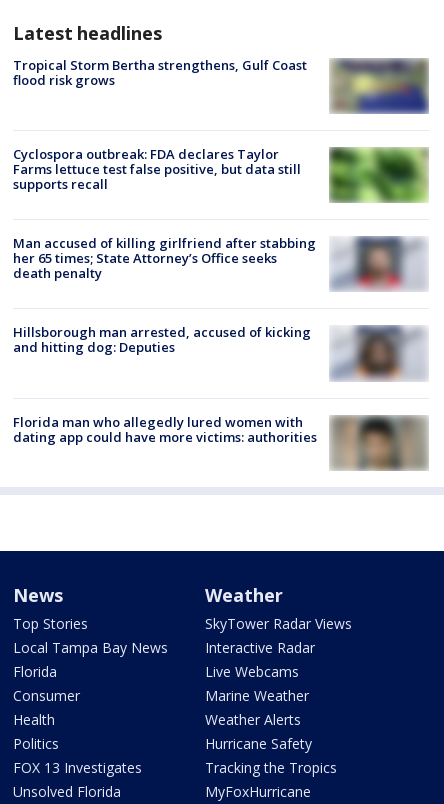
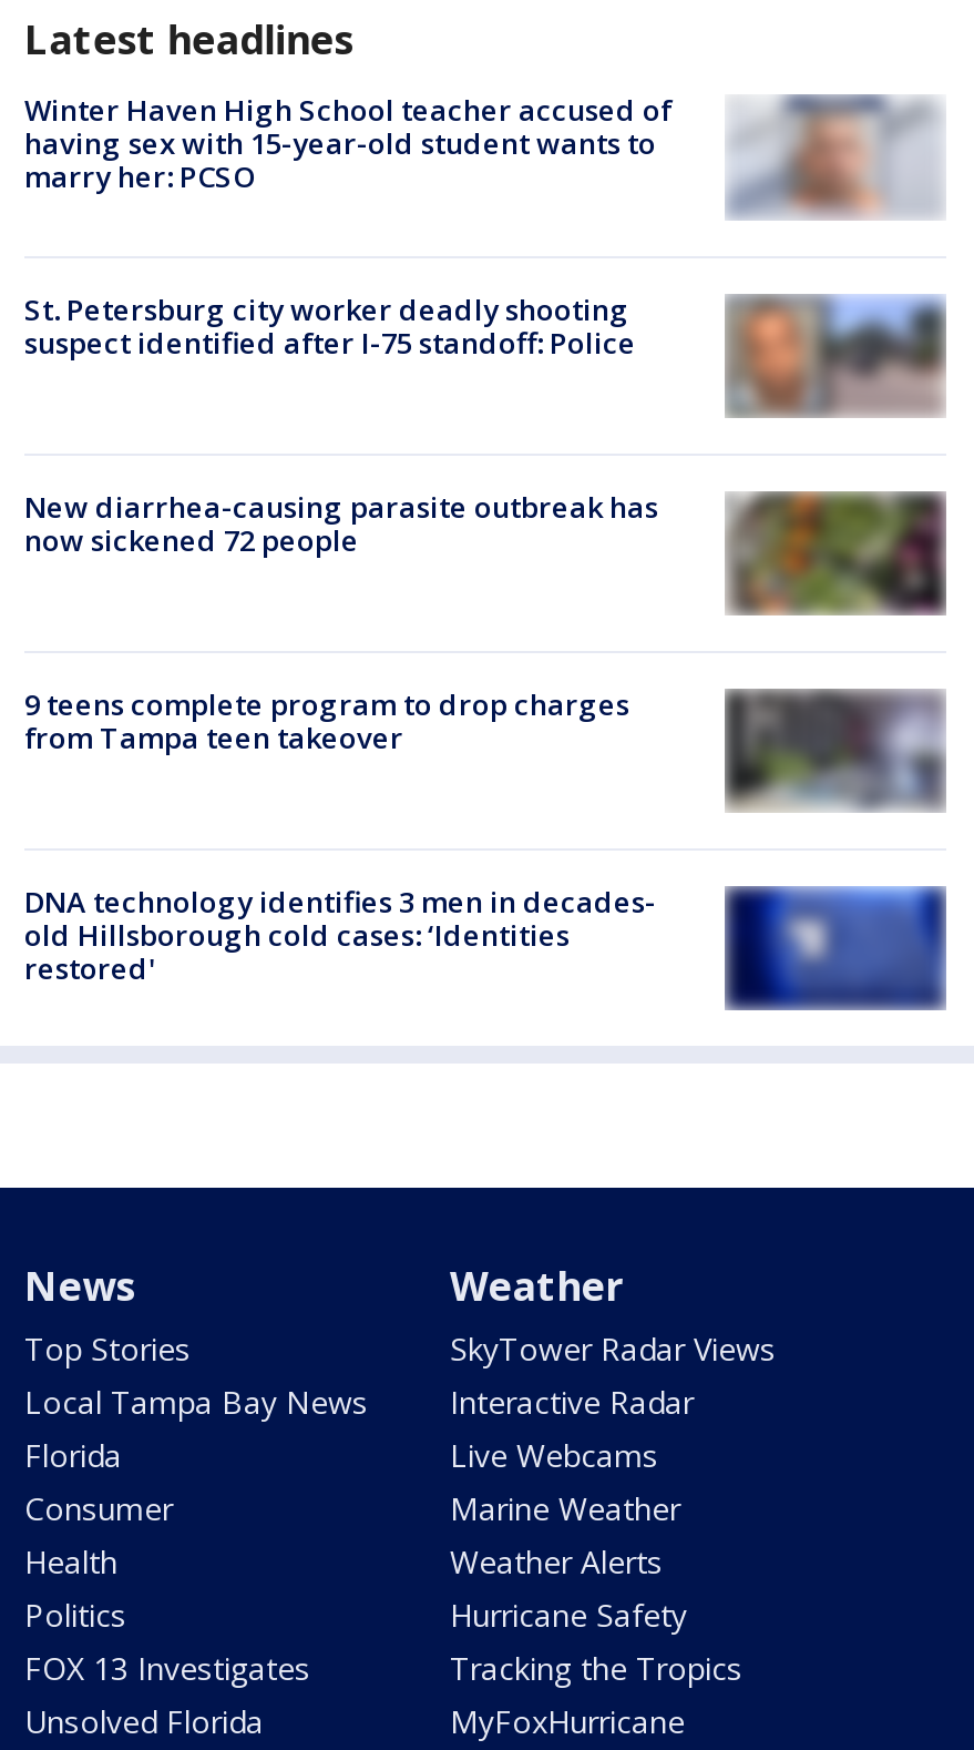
- [image]
- Tropical Storm Bertha strengthens, Gulf Coast
- flood risk grows
+ [image]
+ Winter Haven High School teacher accused of
+ having sex with 15-year-old student wants to
+ marry her: PCSO

- Cyclospora outbreak: FDA declares Taylor
- Farms lettuce test false positive, but data still
- supports recall
+ St. Petersburg city worker deadly shooting
+ suspect identified after I-75 standoff: Police

- [image]
+ [image]

- [image]
- Man accused of killing girlfriend after stabbing
- her 65 times; State Attorney’s Office seeks
- death penalty
+ [image]
+ New diarrhea-causing parasite outbreak has
+ now sickened 72 people

- Hillsborough man arrested, accused of kicking
- and hitting dog: Deputies
+ 9 teens complete program to drop charges
+ from Tampa teen takeover

- [image]
+ [image]

- [image]
- Florida man who allegedly lured women with
- dating app could have more victims: authorities
+ [image]
+ DNA technology identifies 3 men in decades-
+ old Hillsborough cold cases: ‘Identities
+ restored'
